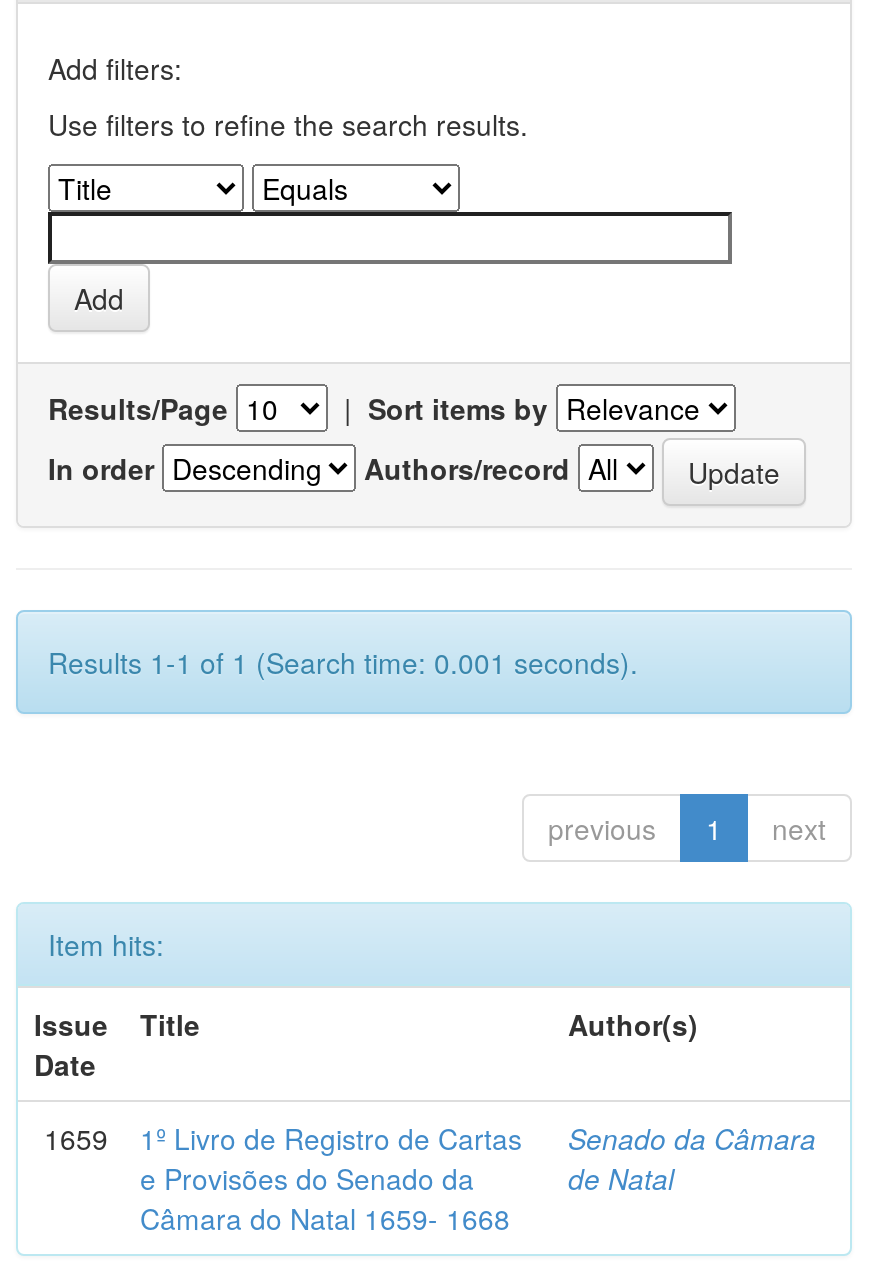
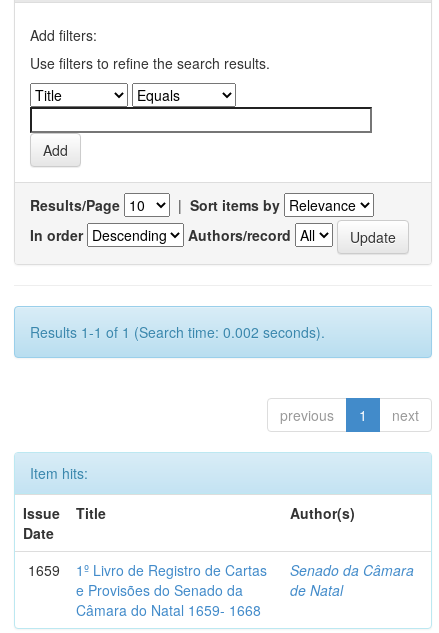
- Results 1-1 of 1 (Search time: 0.001 seconds).
+ Results 1-1 of 1 (Search time: 0.002 seconds).
